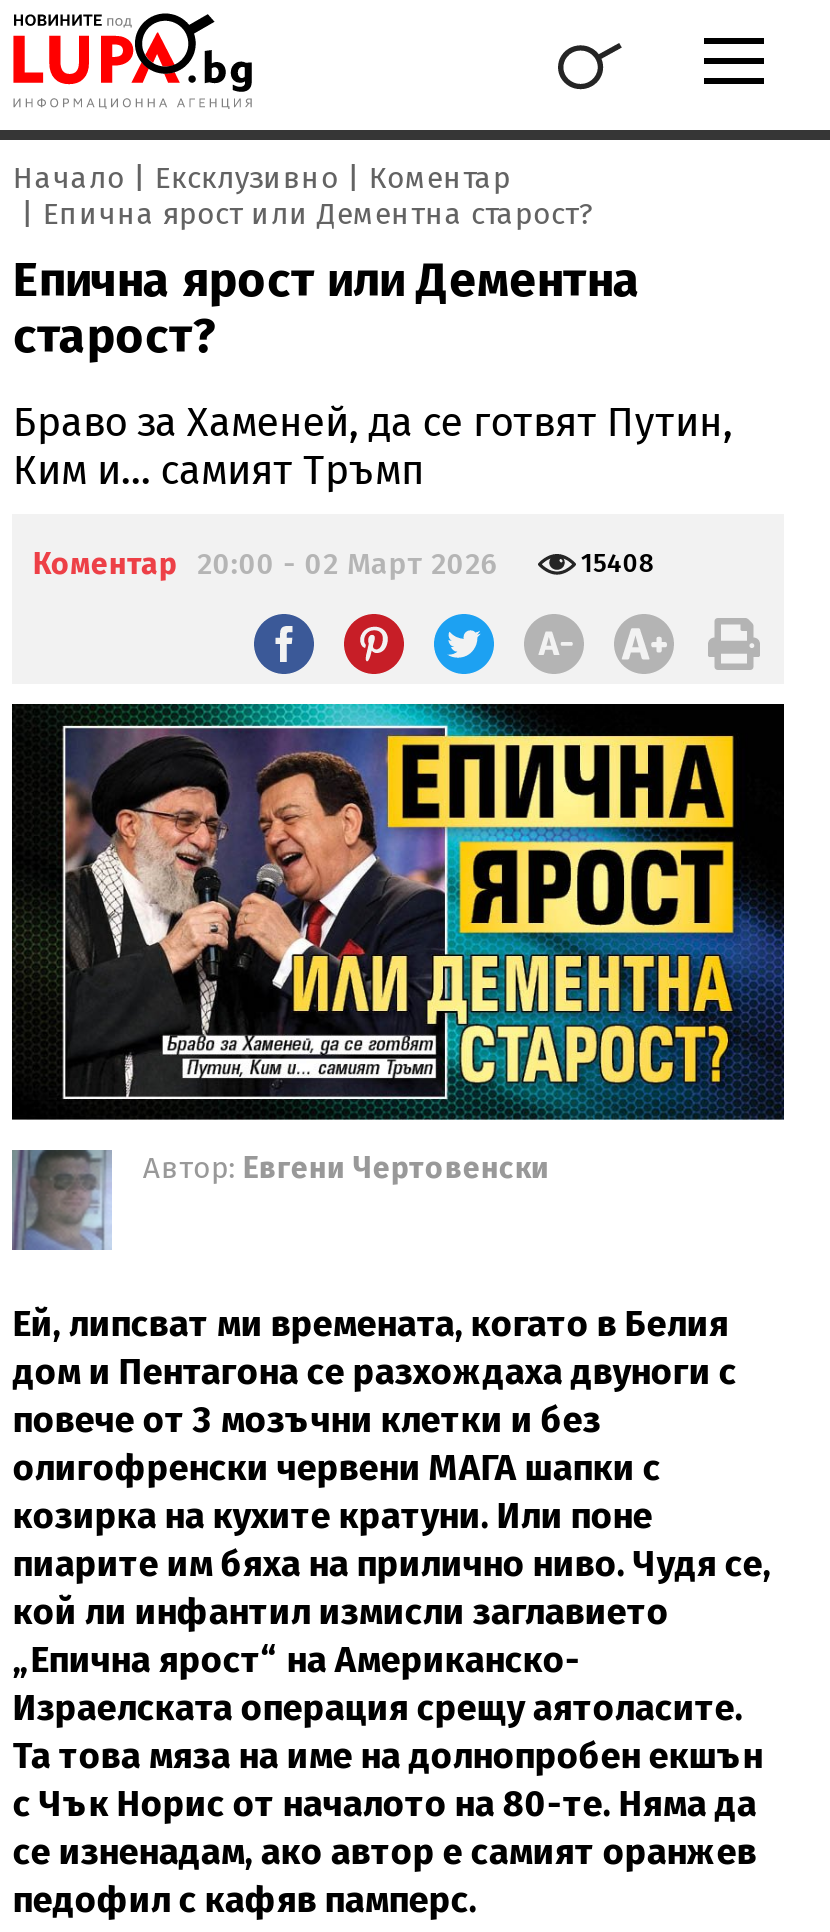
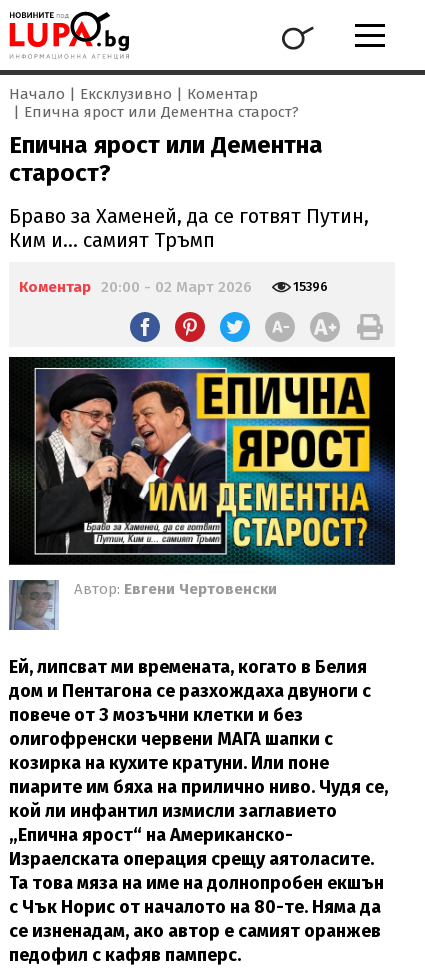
- 15408
+ 15396
